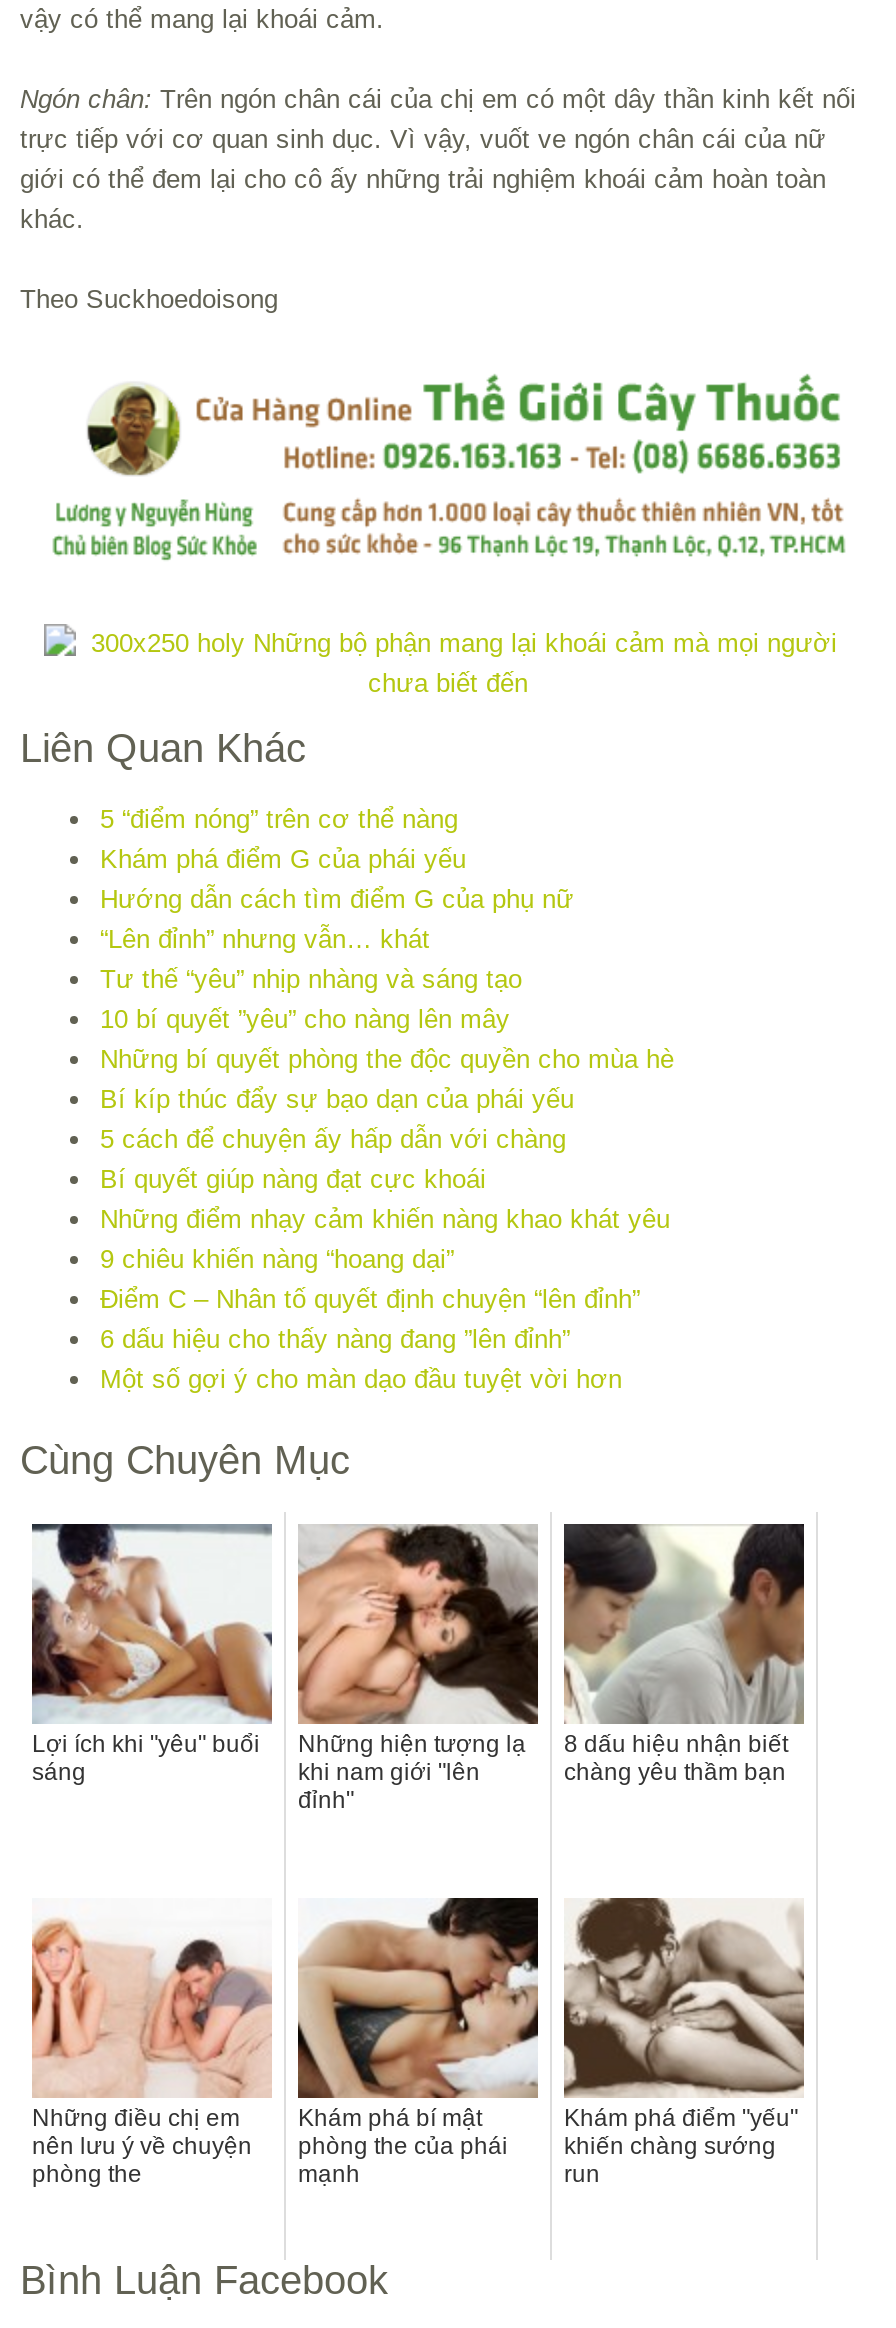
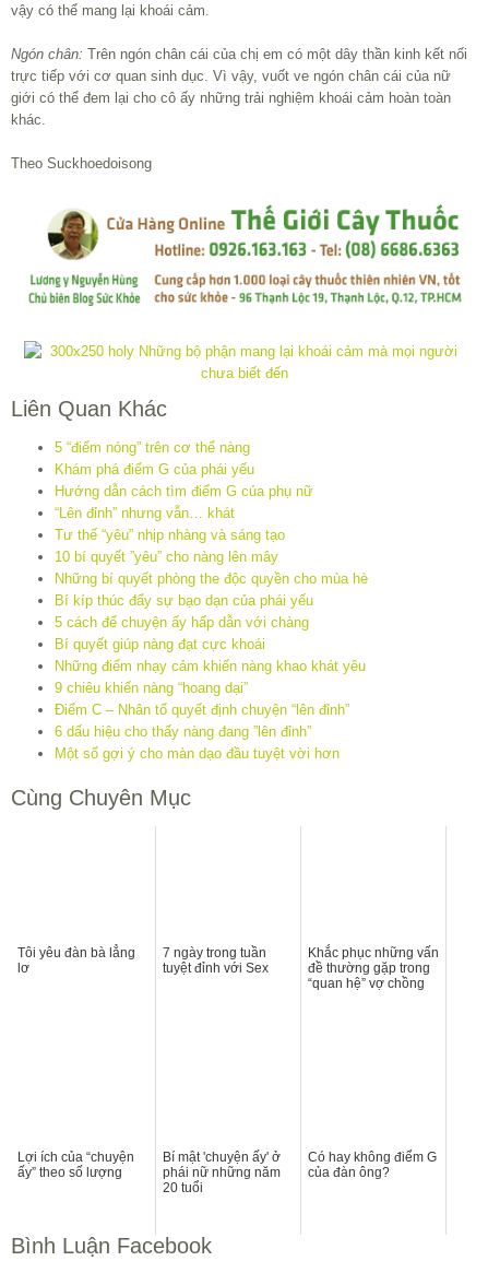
- [image]

- [image]

- [image]

- Lợi ích khi "yêu" buổi
- sáng
+ Tôi yêu đàn bà lẳng
+ lơ

- Những hiện tượng lạ
- khi nam giới "lên
- đỉnh"
+ 7 ngày trong tuần
+ tuyệt đỉnh với Sex

- 8 dấu hiệu nhận biết
- chàng yêu thầm bạn
+ Khắc phục những vấn
+ đề thường gặp trong
+ “quan hệ” vợ chồng

- [image]

- [image]

- [image]

- Những điều chị em
- nên lưu ý về chuyện
- phòng the
+ Lợi ích của “chuyện
+ ấy” theo số lượng

- Khám phá bí mật
- phòng the của phái
- mạnh
+ Bí mật 'chuyện ấy' ở
+ phái nữ những năm
+ 20 tuổi

- Khám phá điểm "yếu"
- khiến chàng sướng
- run
+ Có hay không điểm G
+ của đàn ông?
